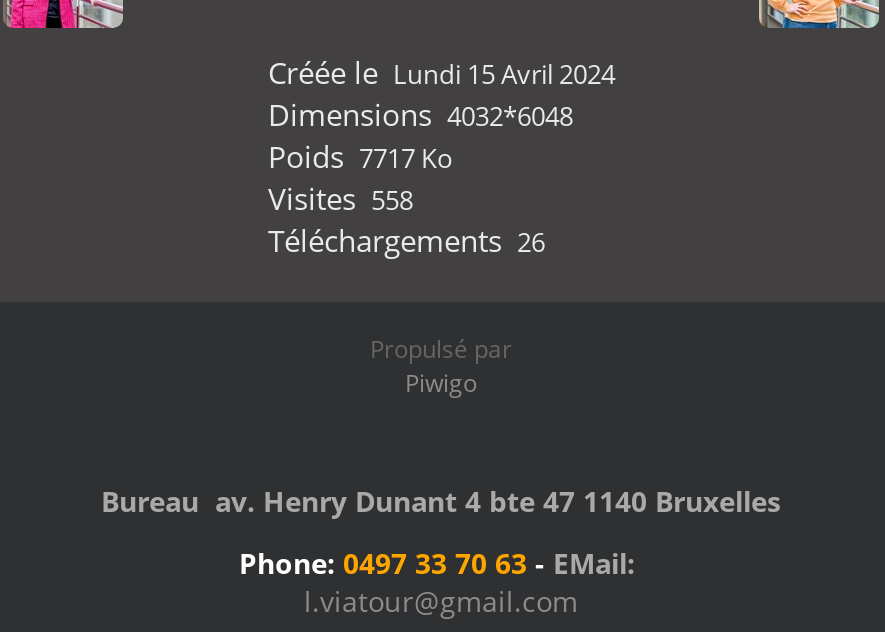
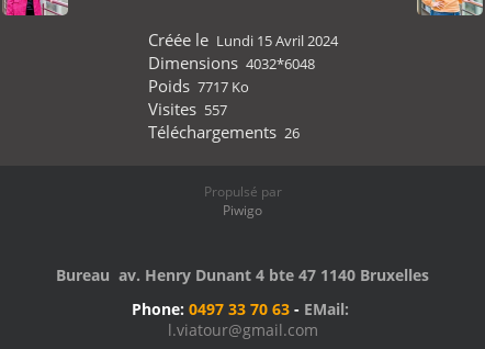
- Visites 558
+ Visites 557
